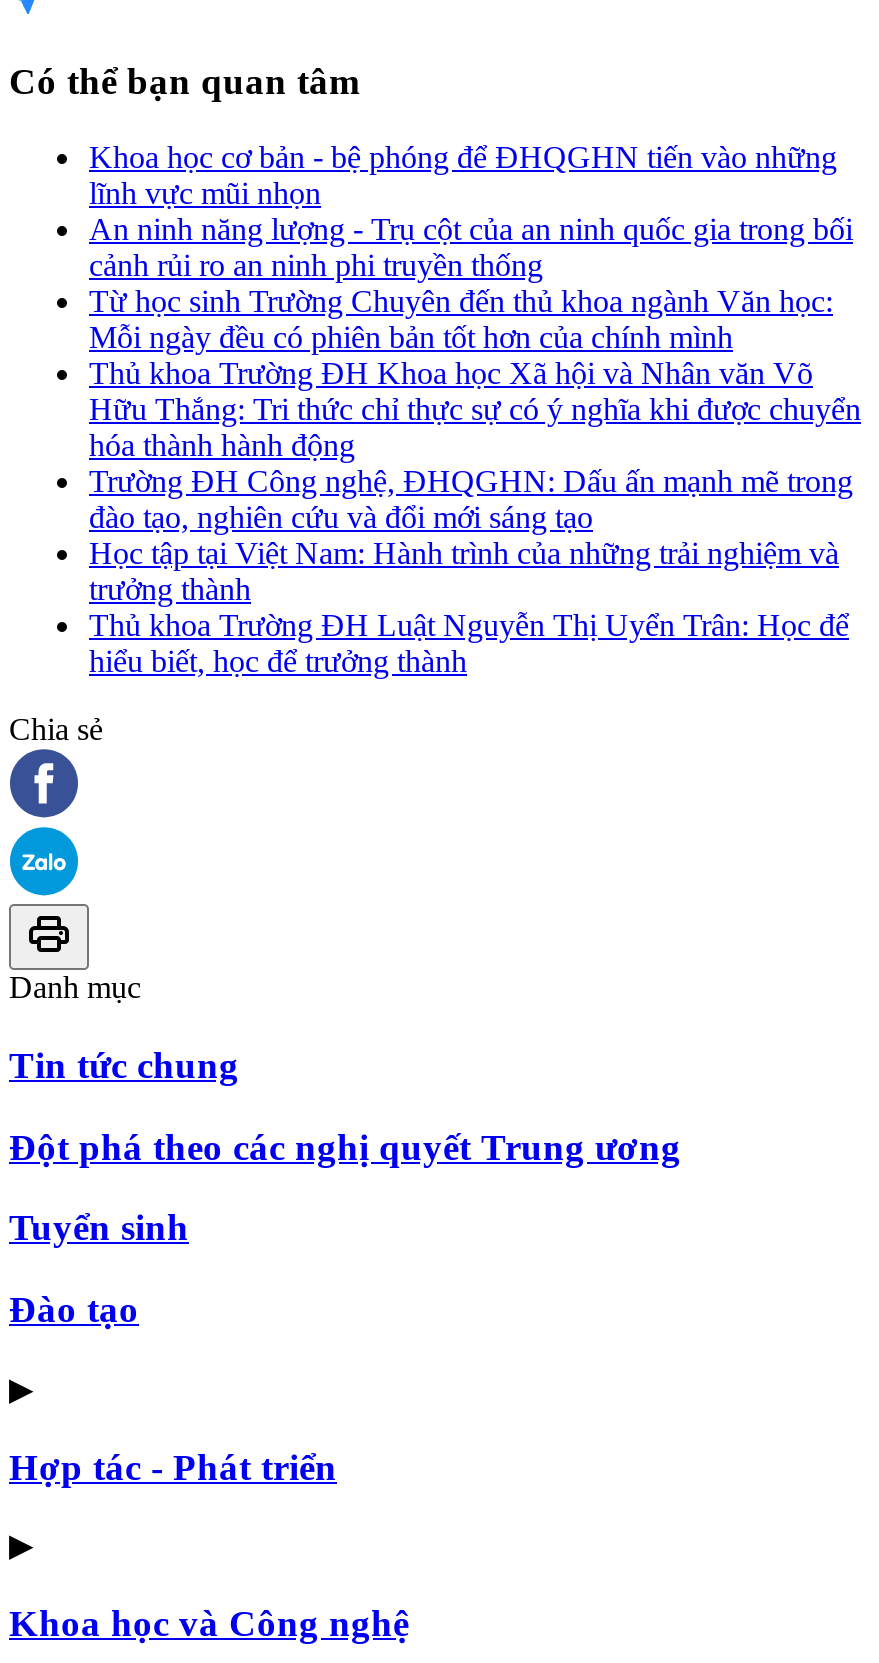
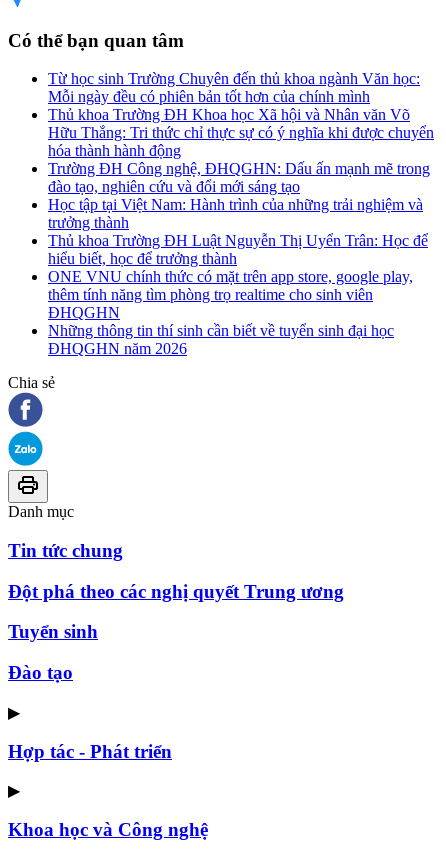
- Khoa học cơ bản - bệ phóng để ĐHQGHN tiến vào những
- lĩnh vực mũi nhọn
- An ninh năng lượng - Trụ cột của an ninh quốc gia trong bối
- cảnh rủi ro an ninh phi truyền thống

moved up: Từ học sinh Trường Chuyên đến thủ khoa ngành Văn học: | Mỗi ngày đều có phiên bản tốt hơn của chính mình | Thủ khoa Trường ĐH Khoa học Xã hội và Nhân văn Võ | ... | Thủ khoa Trường ĐH Luật Nguyễn Thị Uyển Trân: Học để | hiểu biết, học để trưởng thành

+ ONE VNU chính thức có mặt trên app store, google play,
+ thêm tính năng tìm phòng trọ realtime cho sinh viên
+ ĐHQGHN
+ Những thông tin thí sinh cần biết về tuyển sinh đại học
+ ĐHQGHN năm 2026
